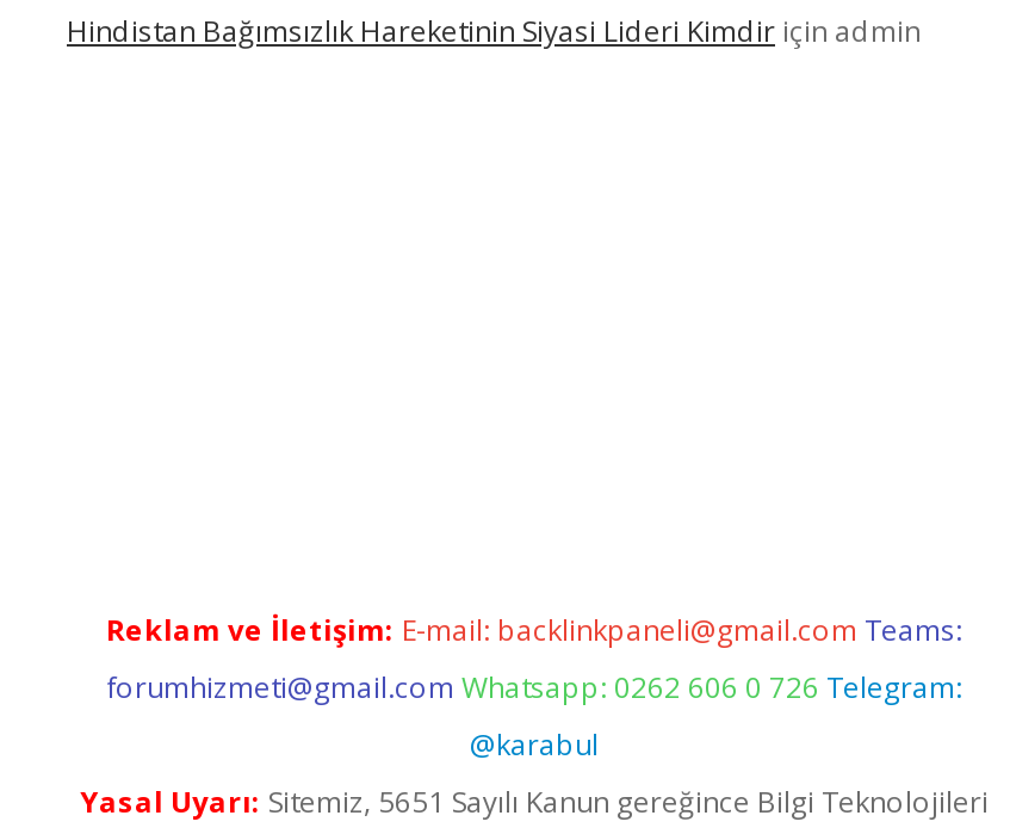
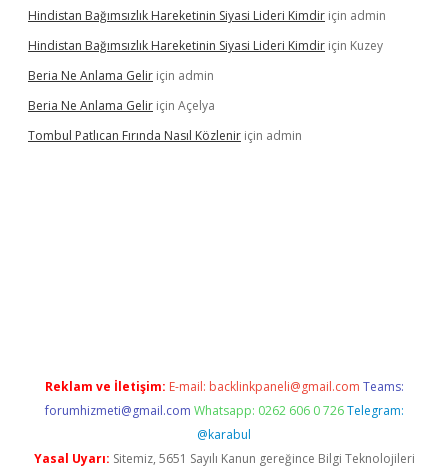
+ Hindistan Bağımsızlık Hareketinin Siyasi Lideri Kimdir için Kuzey
+ Beria Ne Anlama Gelir için admin
+ Beria Ne Anlama Gelir için Açelya
+ Tombul Patlıcan Fırında Nasıl Közlenir için admin
